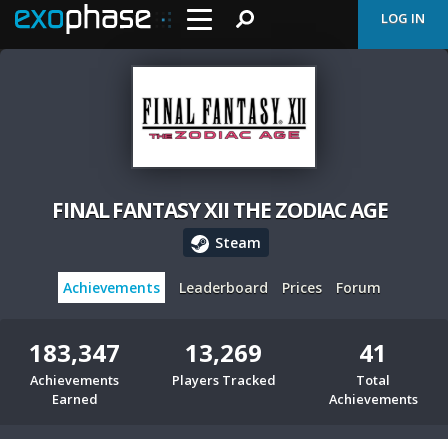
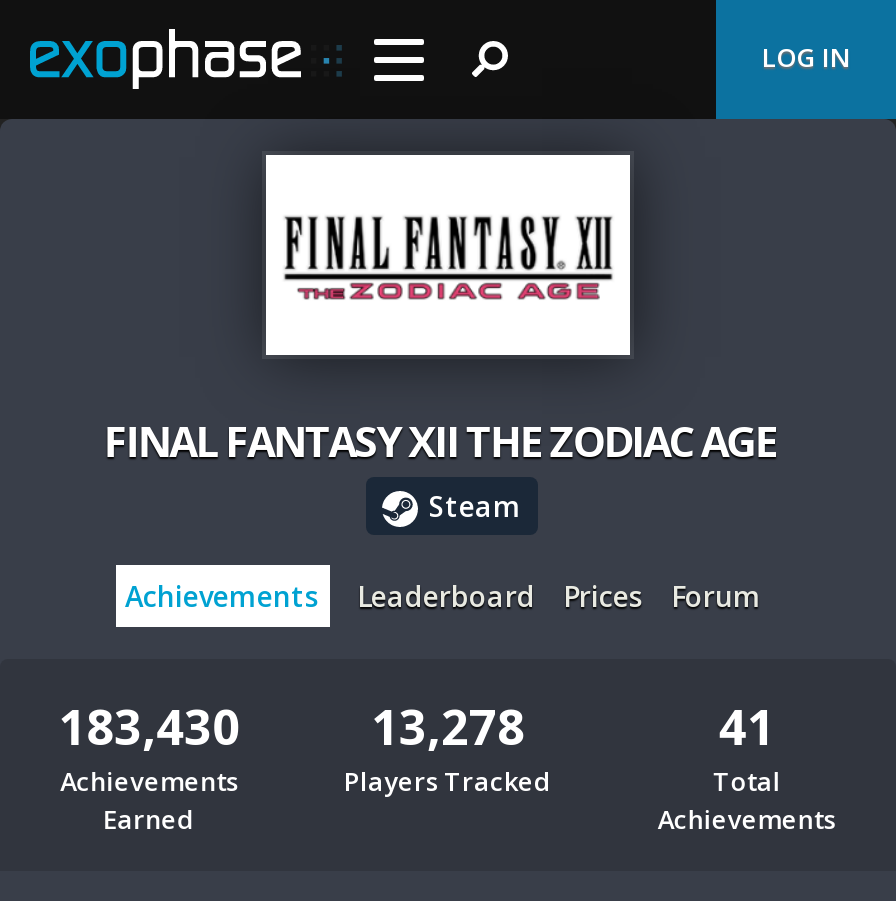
- 183,347
+ 183,430

- 13,269
+ 13,278
